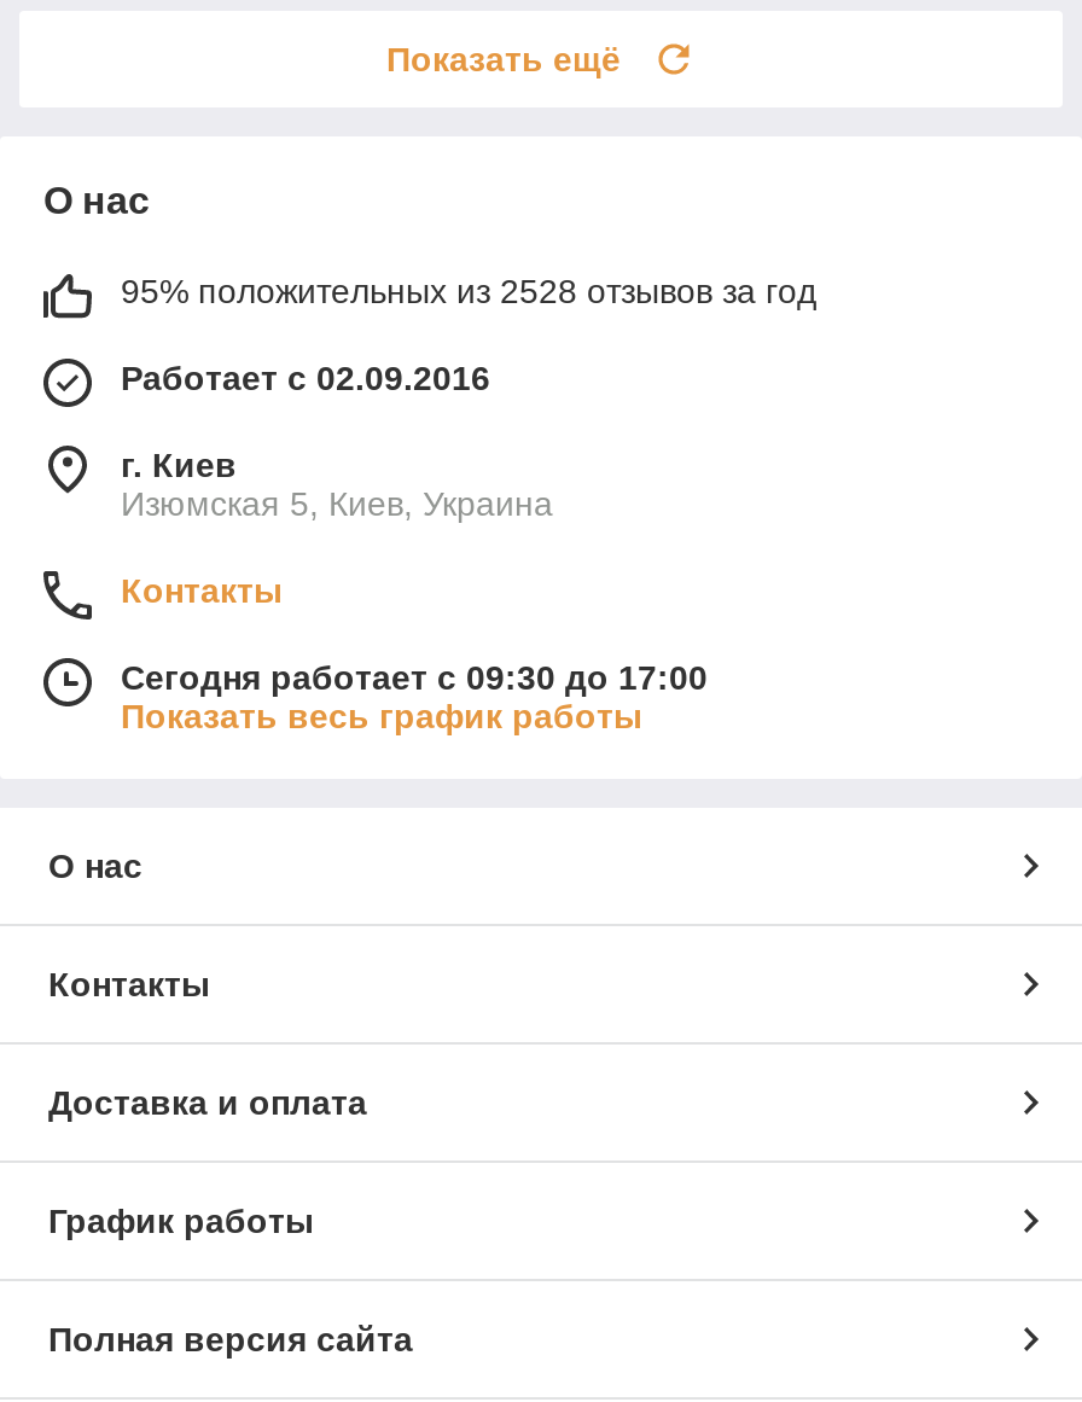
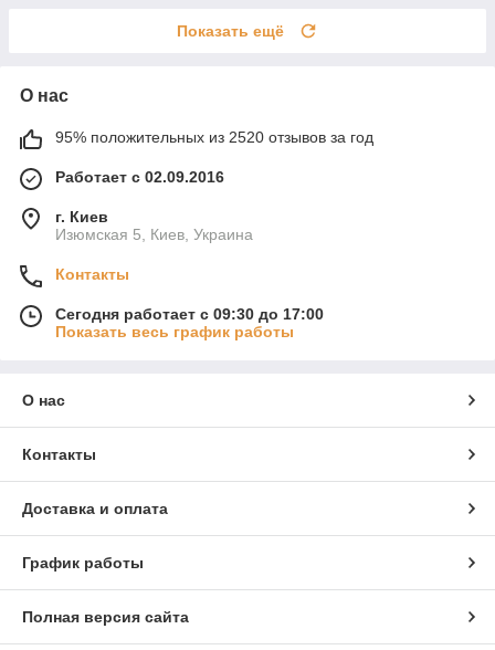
- 95% положительных из 2528 отзывов за год
+ 95% положительных из 2520 отзывов за год
